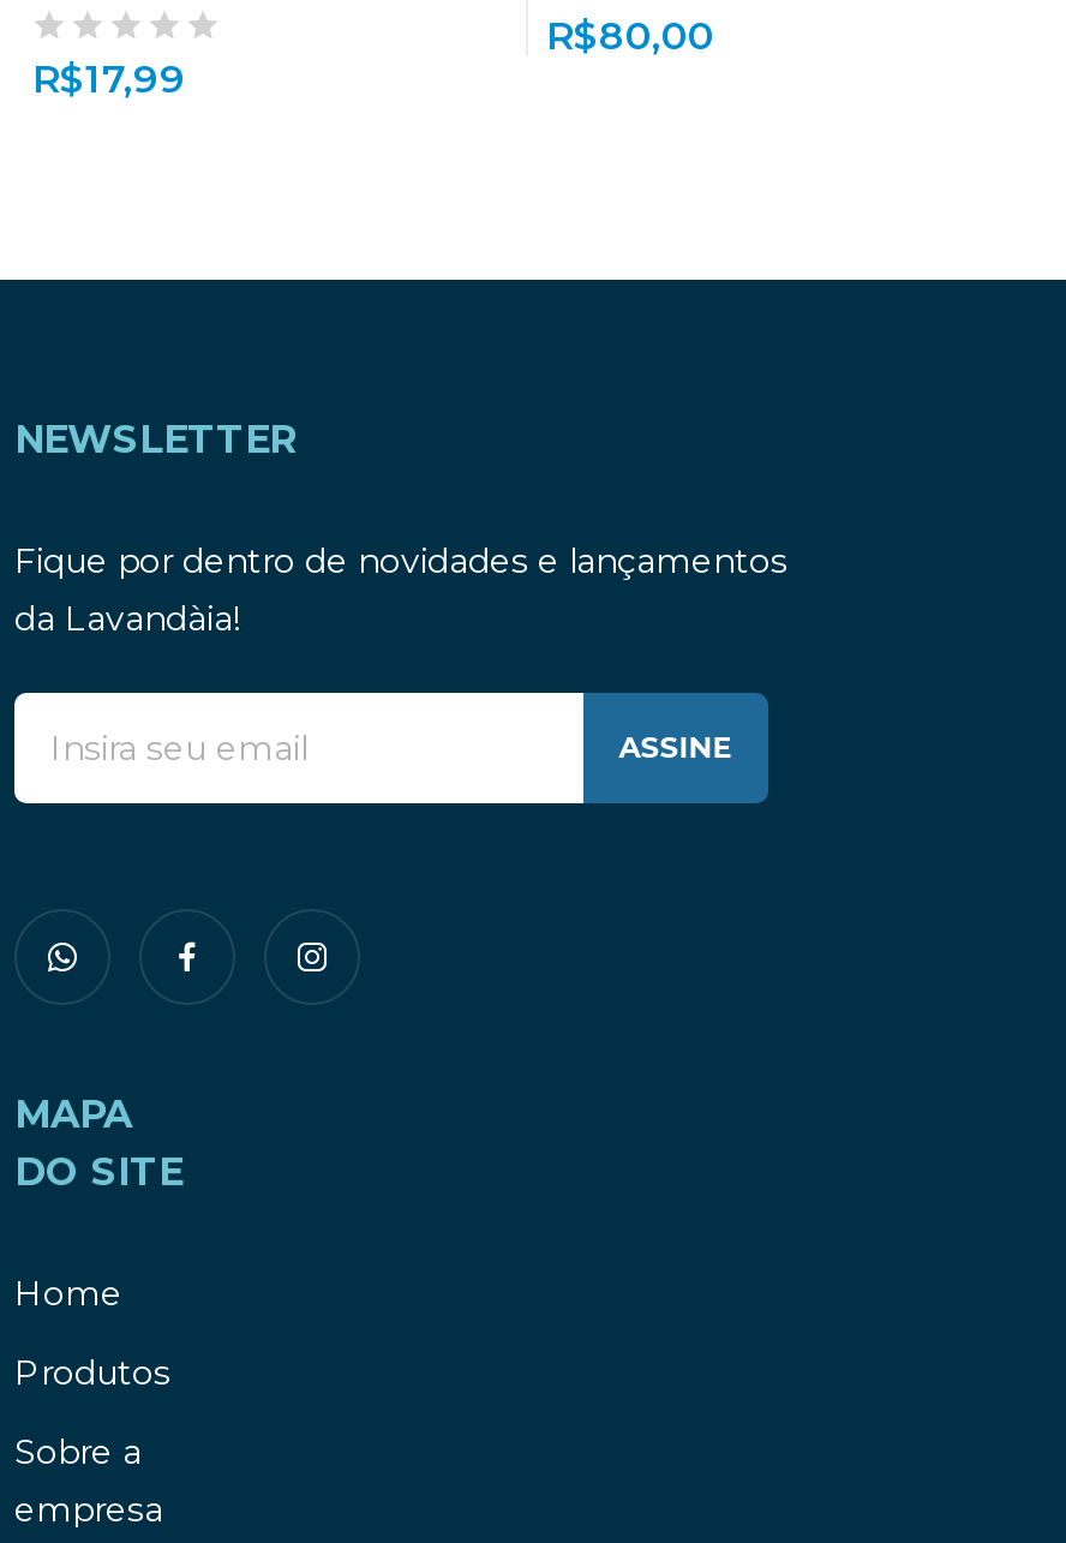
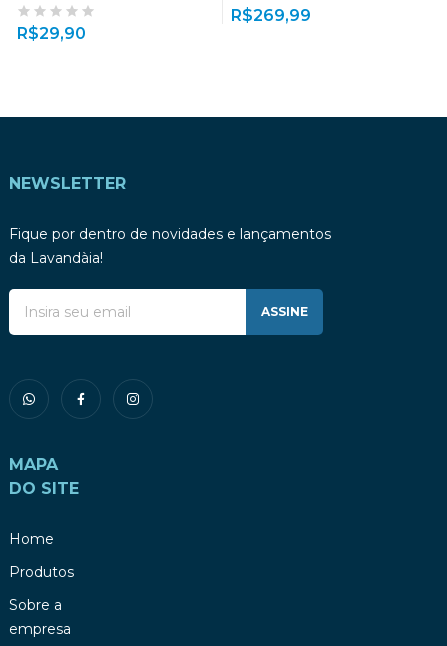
- R$80,00
+ R$269,99

- R$17,99
+ R$29,90
